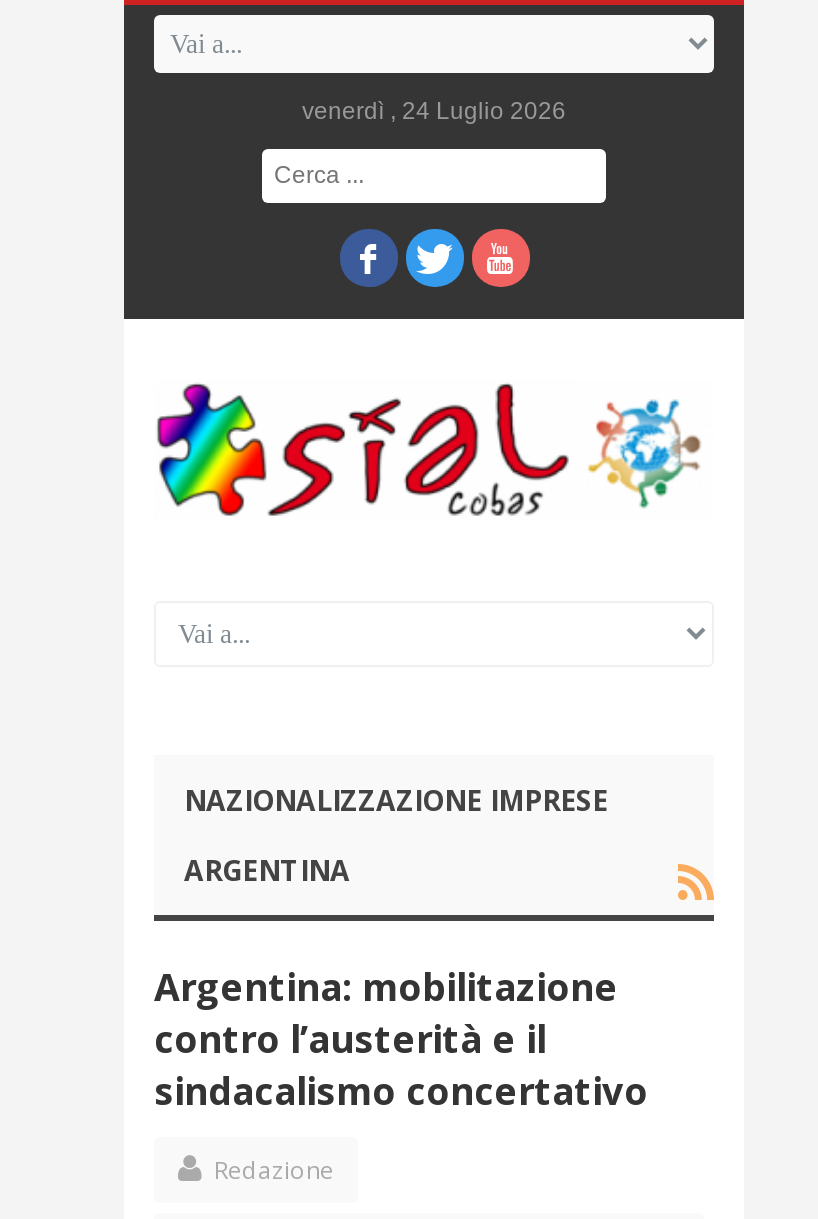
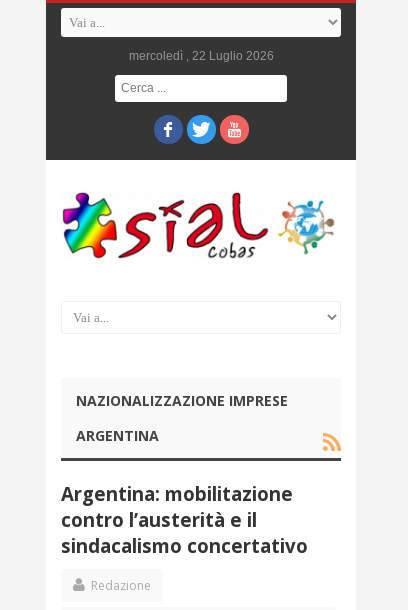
- venerdì , 24 Luglio 2026
+ mercoledì , 22 Luglio 2026
